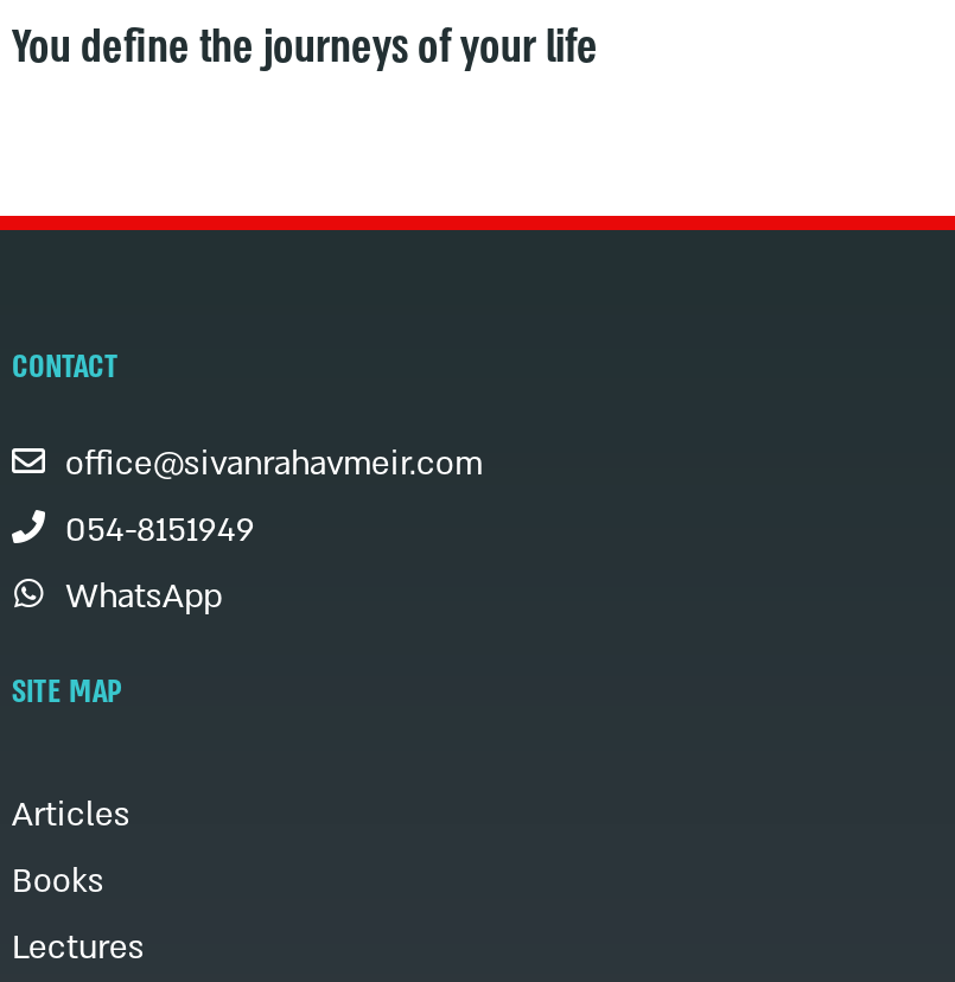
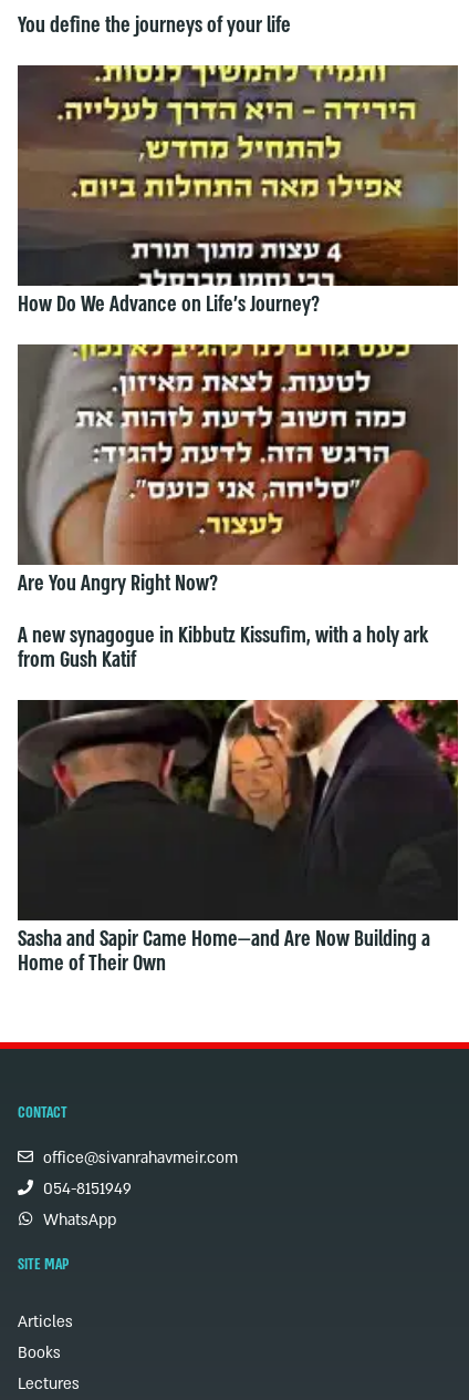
+ [image]
+ How Do We Advance on Life's Journey?

+ [image]
+ Are You Angry Right Now?
+ A new synagogue in Kibbutz Kissufim, with a holy ark
+ from Gush Katif

+ [image]
+ Sasha and Sapir Came Home—and Are Now Building a
+ Home of Their Own
